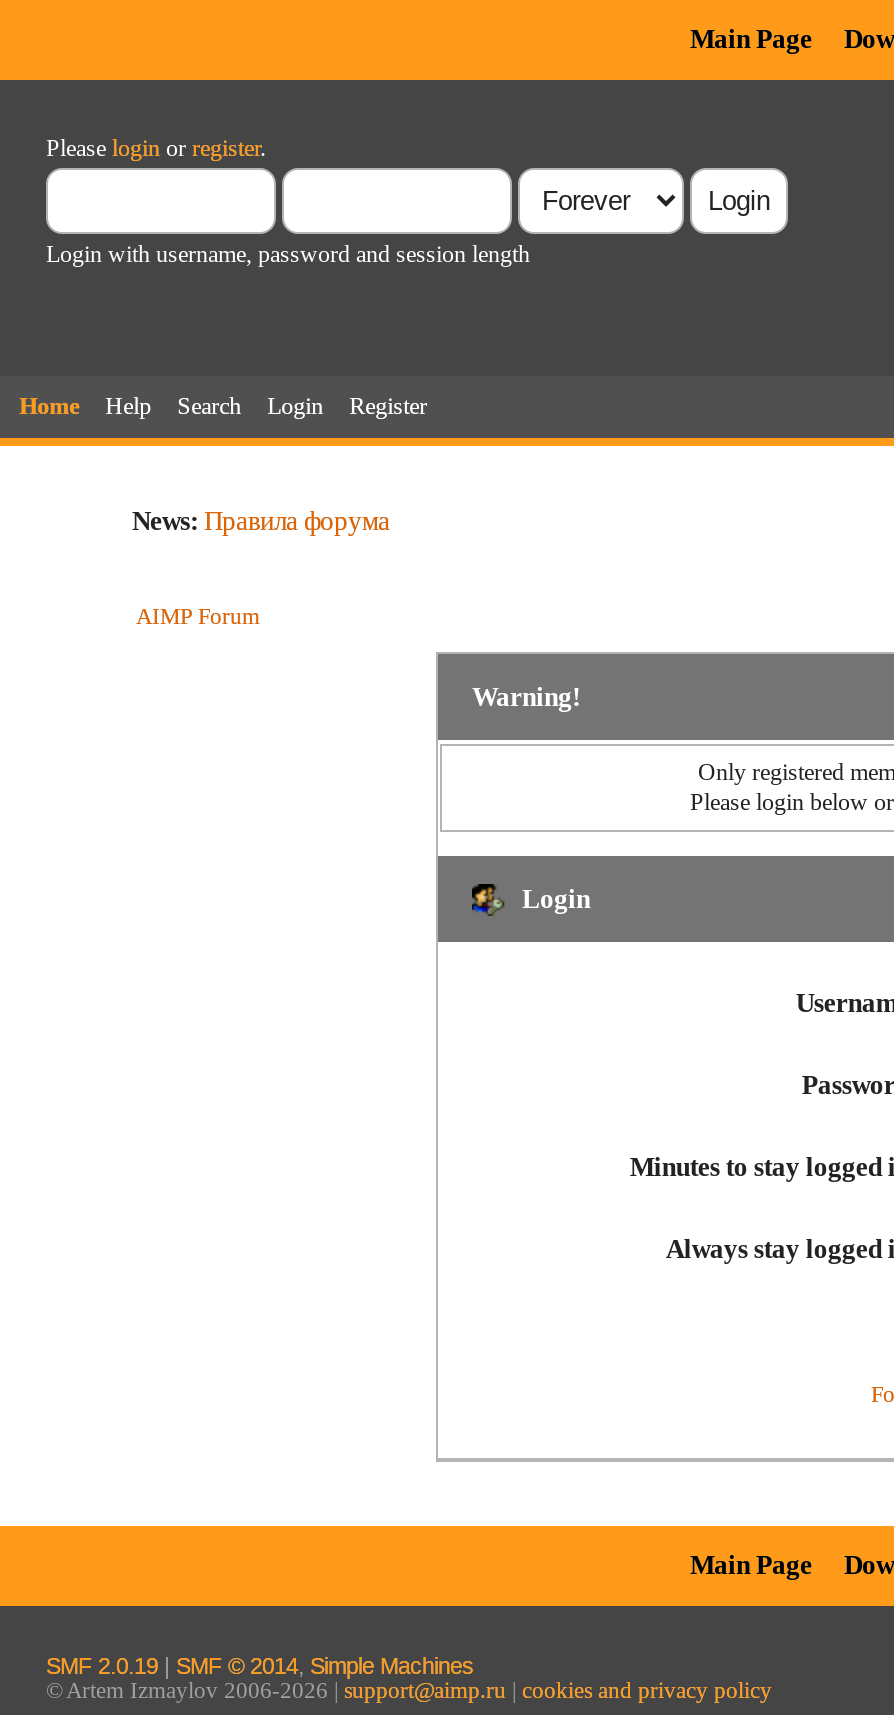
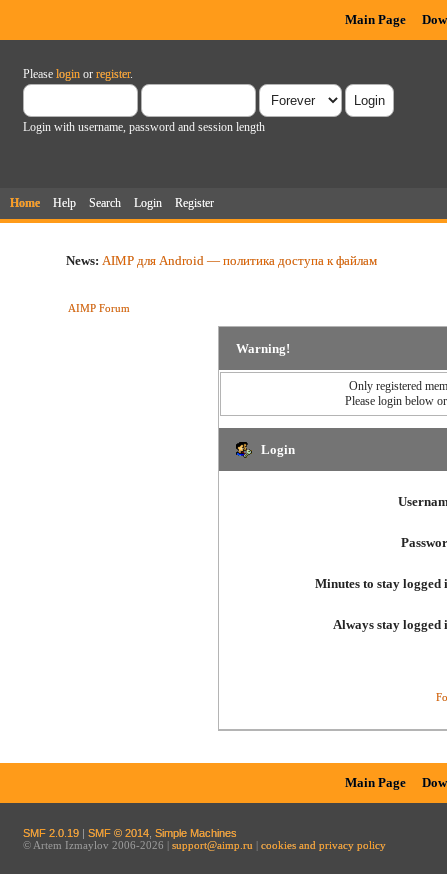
- News: Правила форума
+ News: AIMP для Android — политика доступа к файлам
